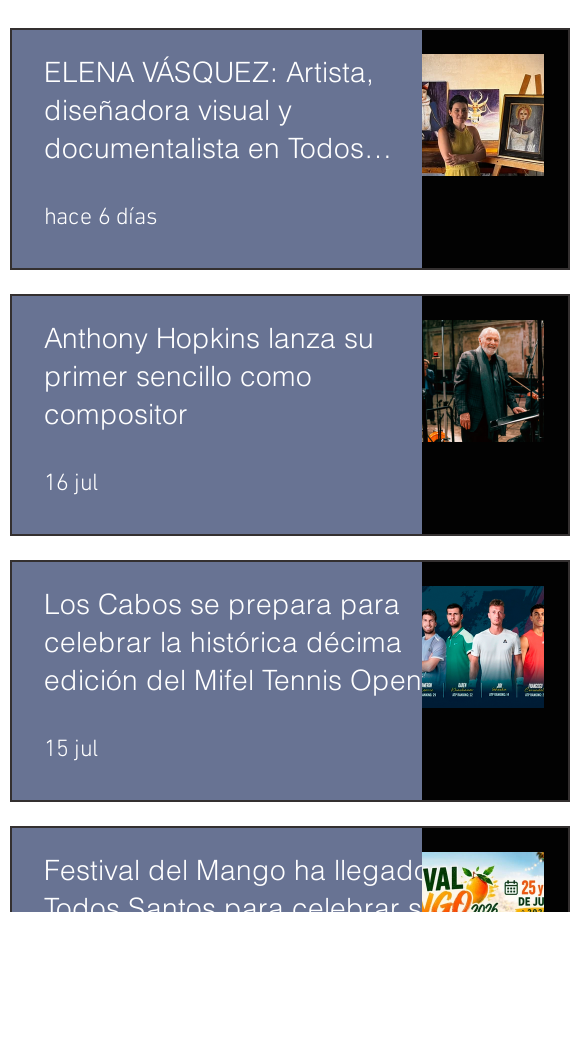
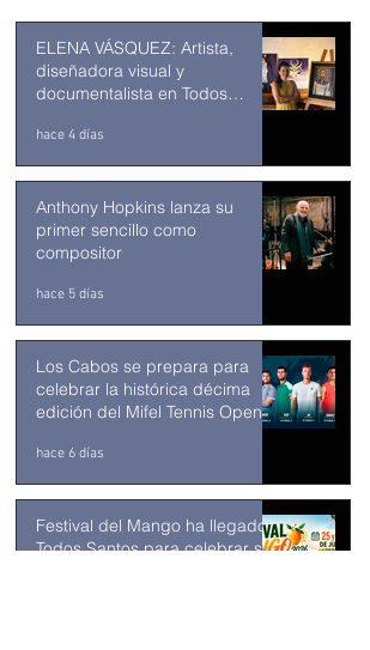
- hace 6 días
+ hace 4 días

- 16 jul
+ hace 5 días

- 15 jul
+ hace 6 días
